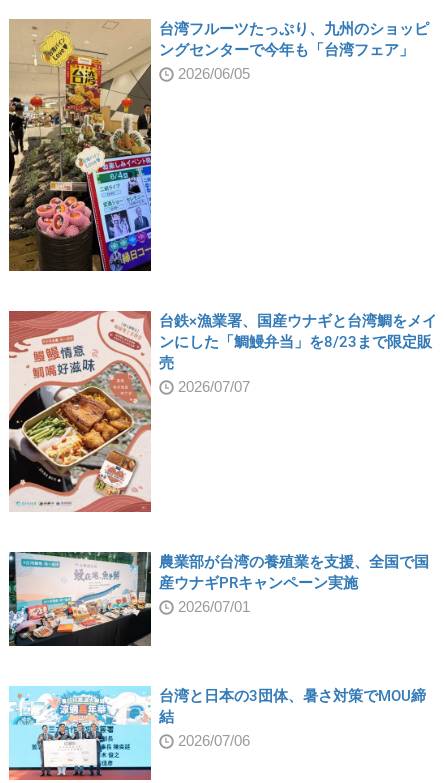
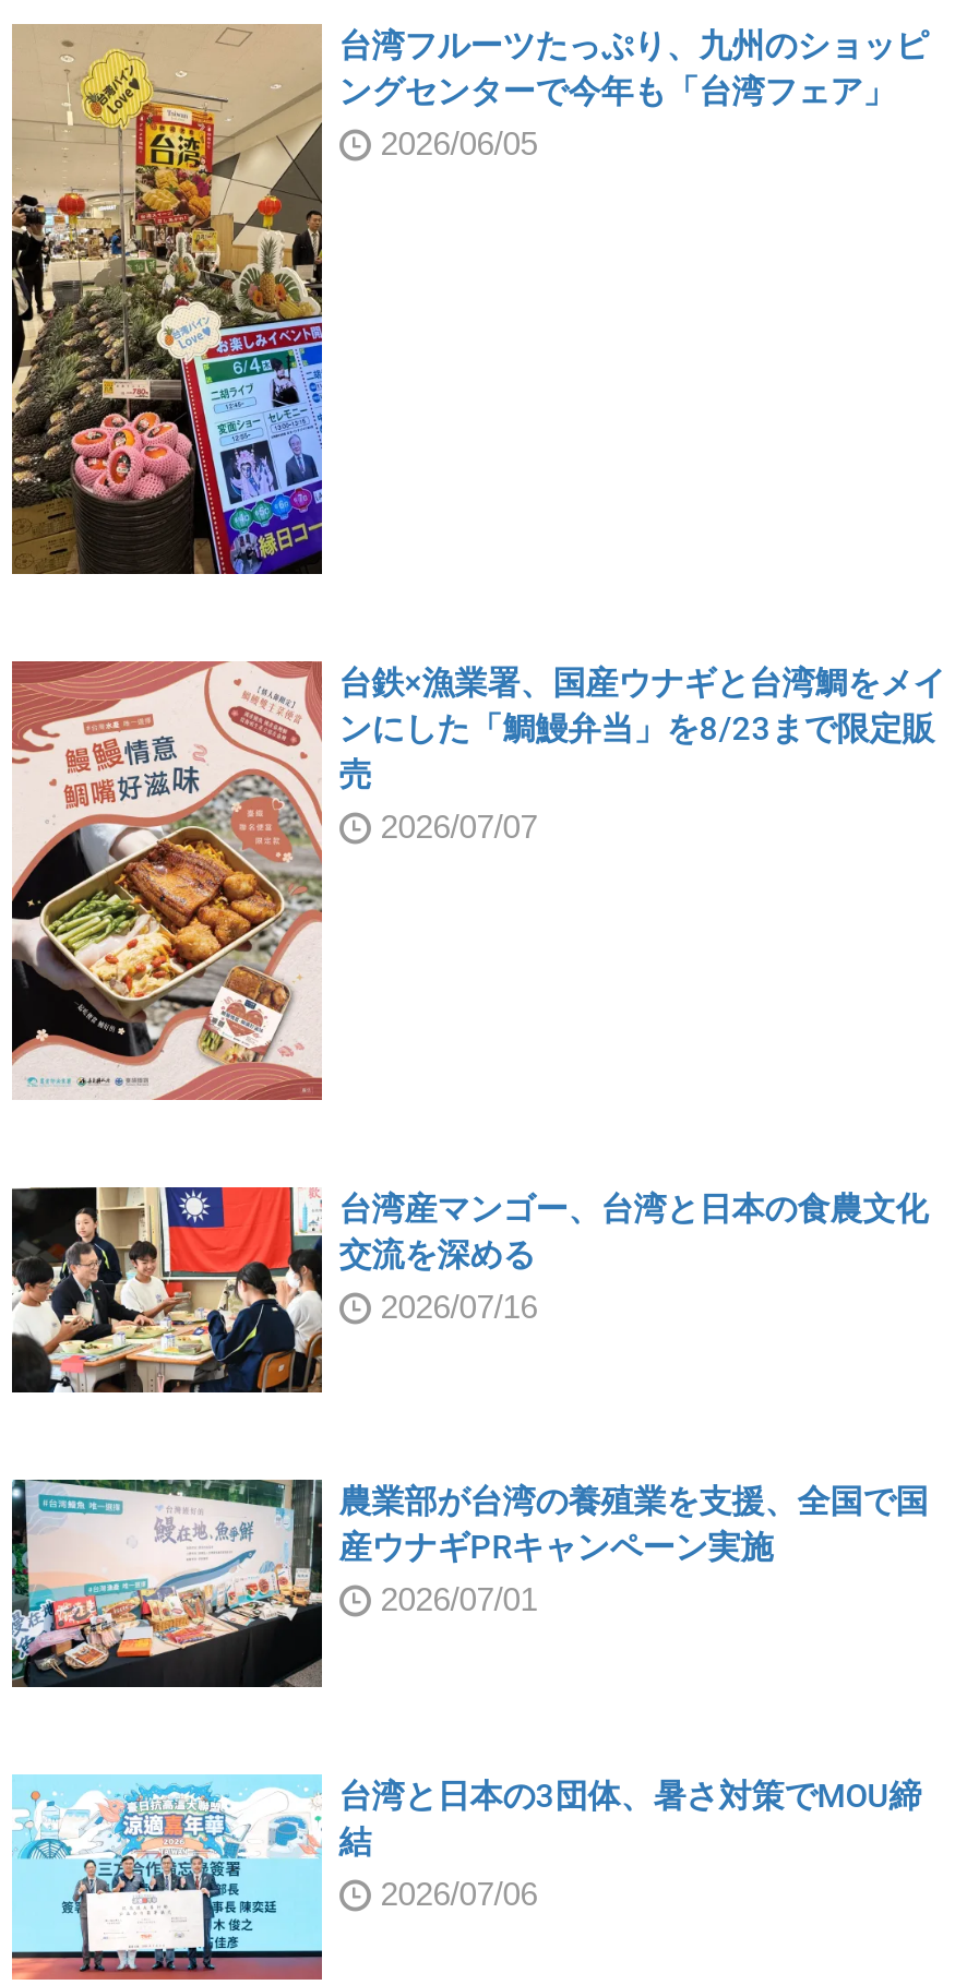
+ [image]
+ 台湾産マンゴー、台湾と日本の食農文化
+ 交流を深める
+ 2026/07/16
